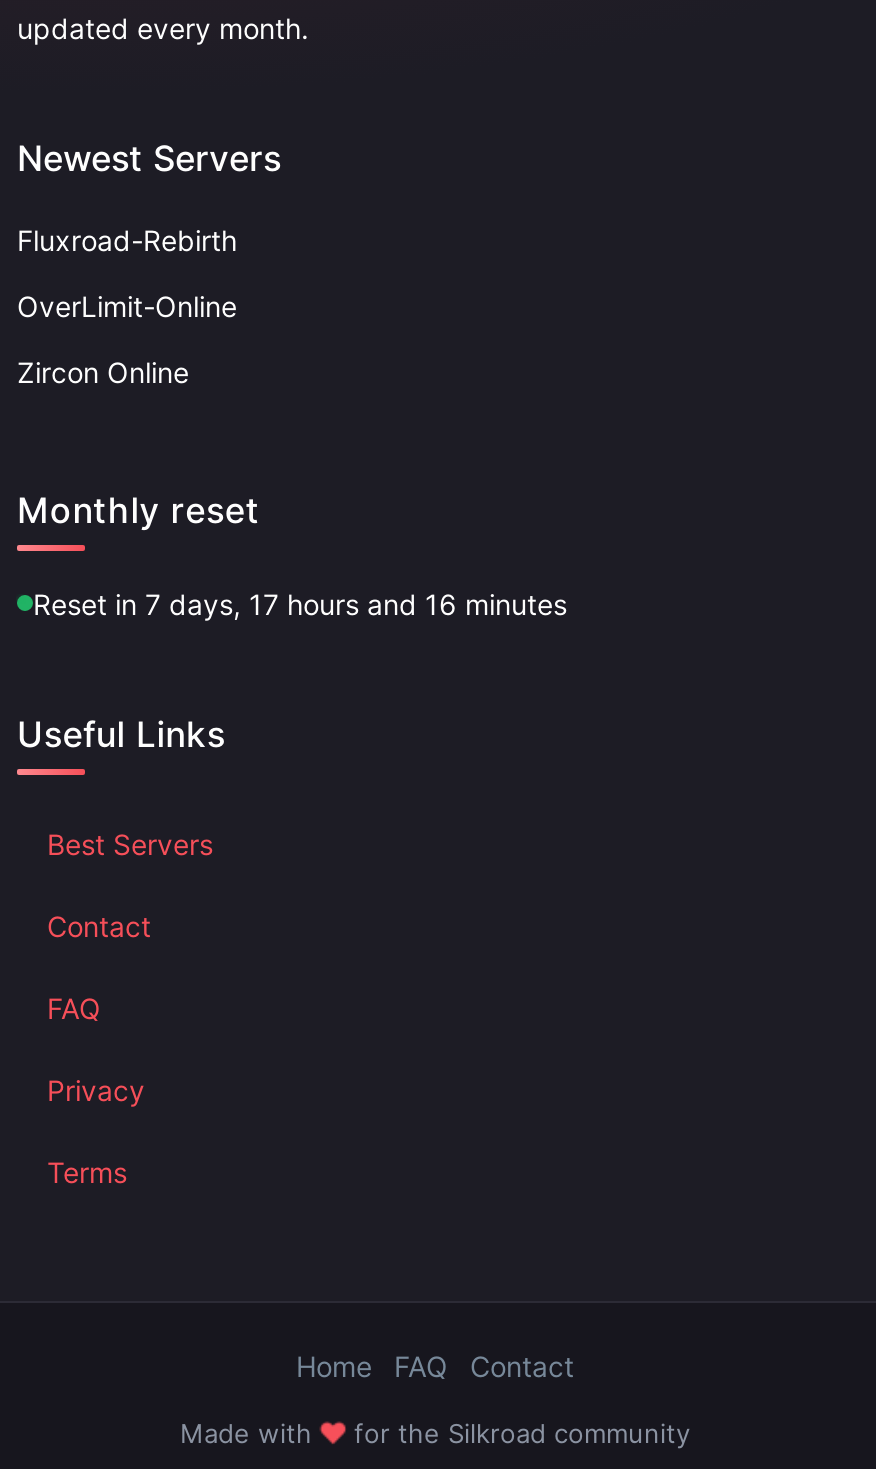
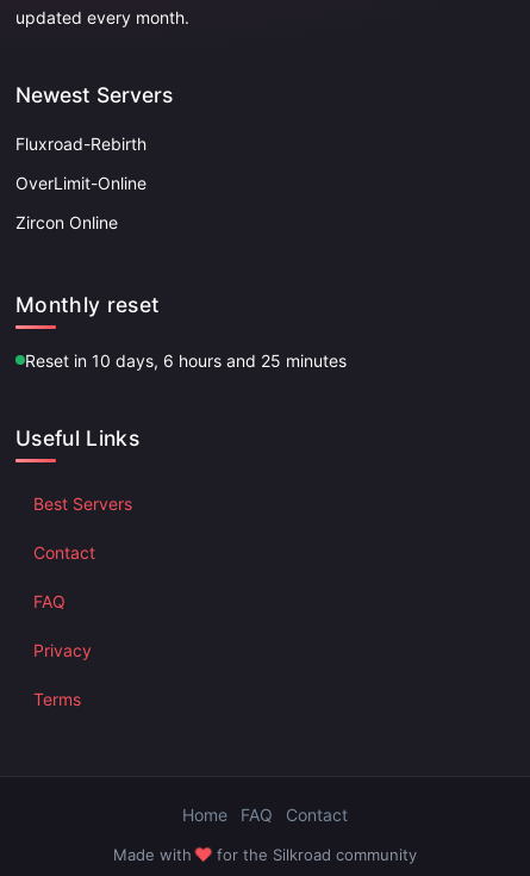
- Reset in 7 days, 17 hours and 16 minutes
+ Reset in 10 days, 6 hours and 25 minutes
